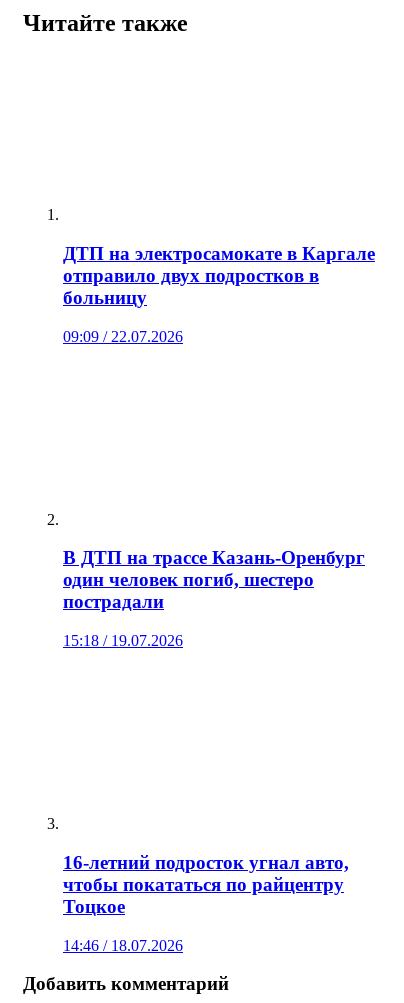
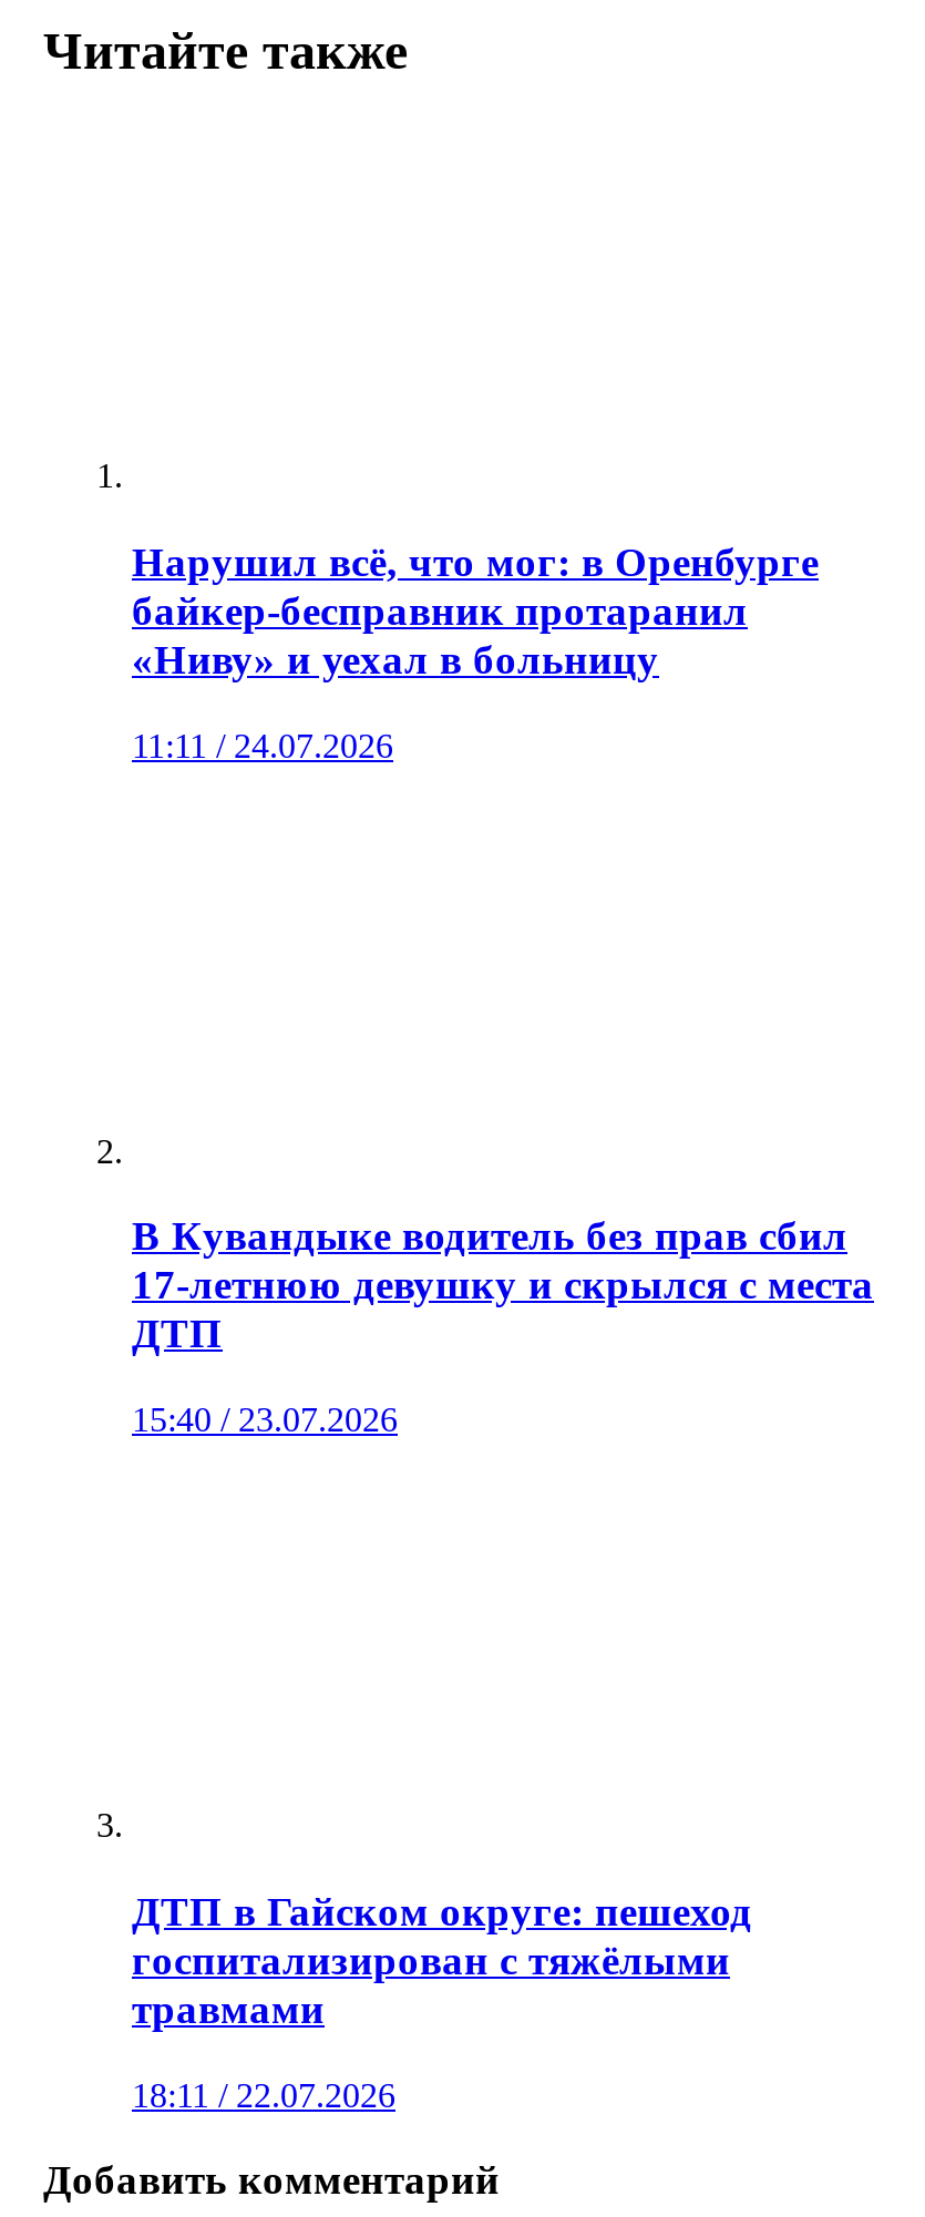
- ДТП на электросамокате в Каргале
- отправило двух подростков в
- больницу
+ Нарушил всё, что мог: в Оренбурге
+ байкер‑бесправник протаранил
+ «Ниву» и уехал в больницу

- 09:09 / 22.07.2026
+ 11:11 / 24.07.2026

- В ДТП на трассе Казань-Оренбург
- один человек погиб, шестеро
- пострадали
+ В Кувандыке водитель без прав сбил
+ 17‑летнюю девушку и скрылся с места
+ ДТП

- 15:18 / 19.07.2026
+ 15:40 / 23.07.2026

- 16-летний подросток угнал авто,
- чтобы покататься по райцентру
- Тоцкое
+ ДТП в Гайском округе: пешеход
+ госпитализирован с тяжёлыми
+ травмами

- 14:46 / 18.07.2026
+ 18:11 / 22.07.2026
